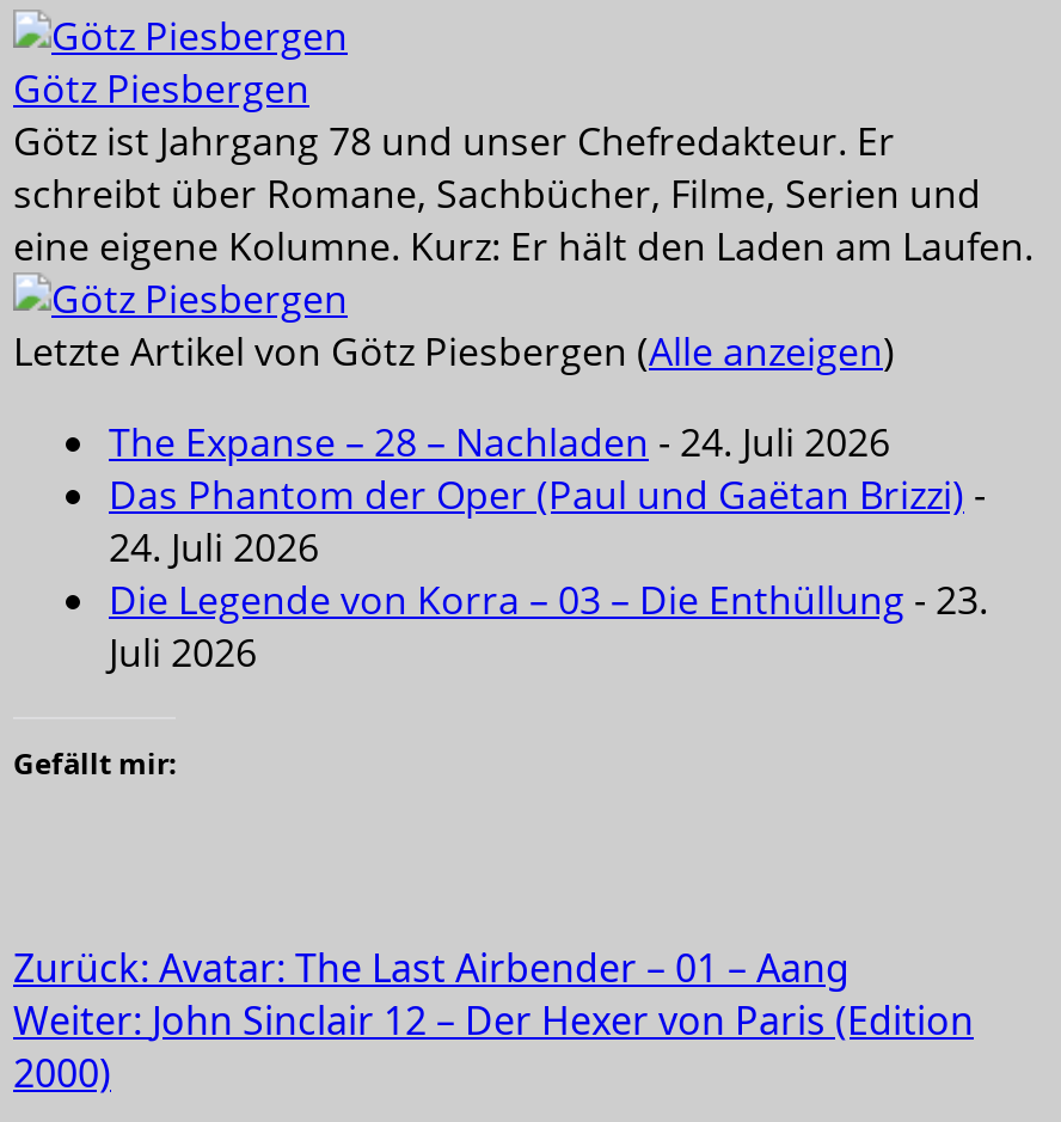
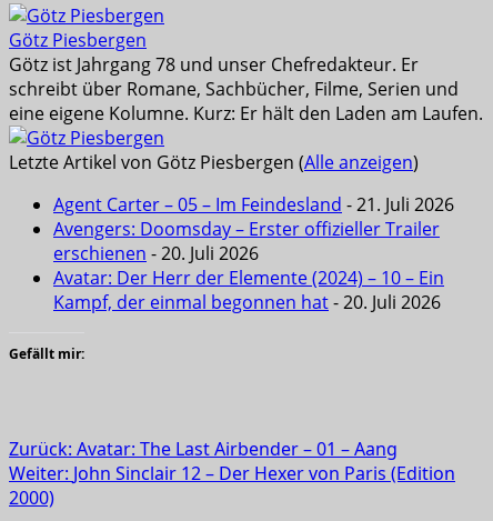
- The Expanse – 28 – Nachladen - 24. Juli 2026
- Das Phantom der Oper (Paul und Gaëtan Brizzi) -
- 24. Juli 2026
- Die Legende von Korra – 03 – Die Enthüllung - 23.
- Juli 2026
+ Agent Carter – 05 – Im Feindesland - 21. Juli 2026
+ Avengers: Doomsday – Erster offizieller Trailer
+ erschienen - 20. Juli 2026
+ Avatar: Der Herr der Elemente (2024) – 10 – Ein
+ Kampf, der einmal begonnen hat - 20. Juli 2026
